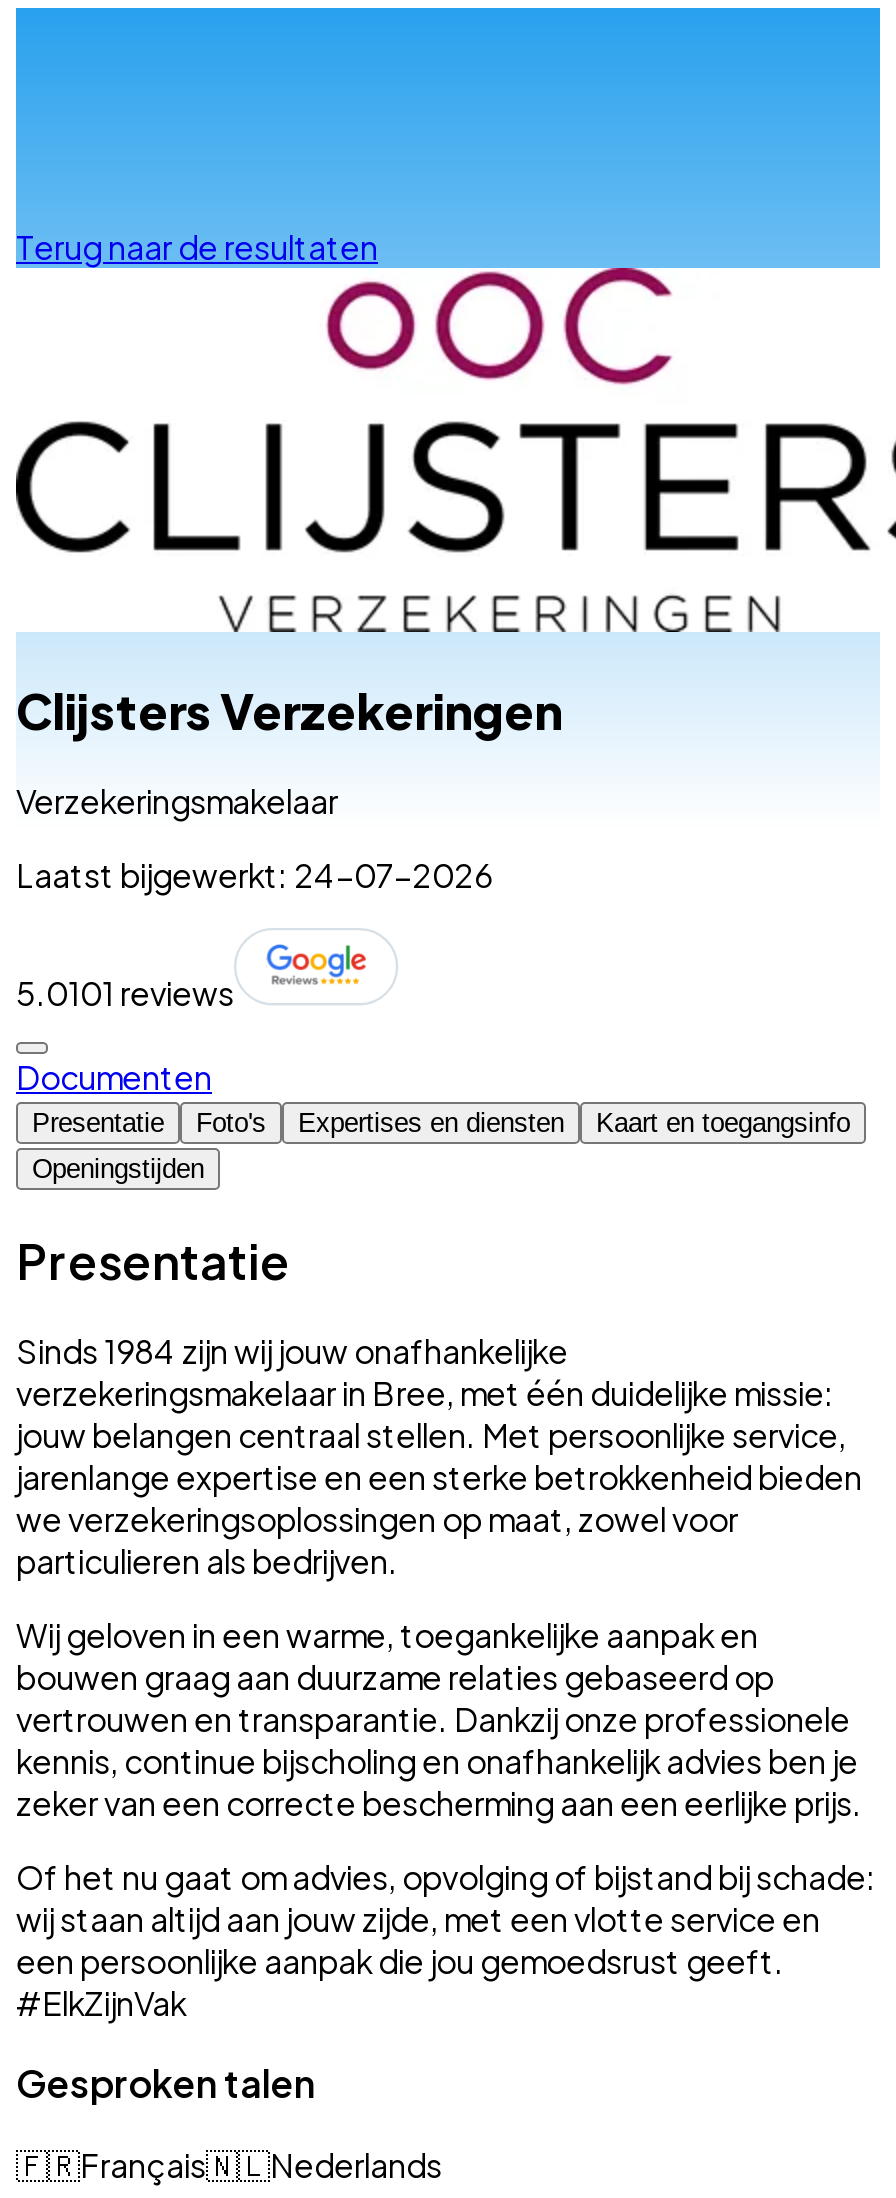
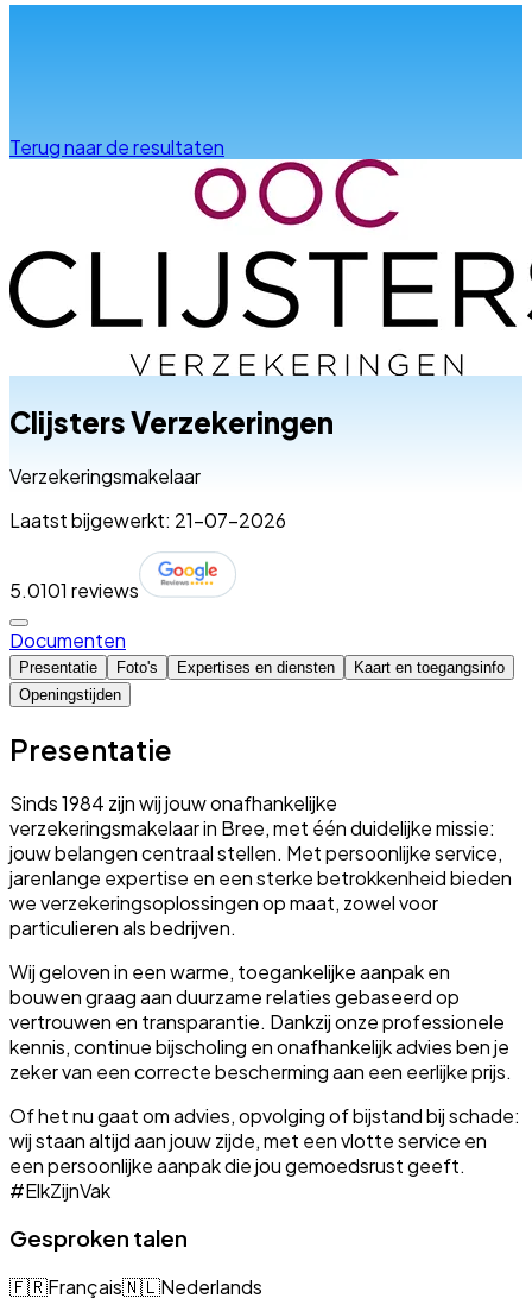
- Laatst bijgewerkt: 24-07-2026
+ Laatst bijgewerkt: 21-07-2026
